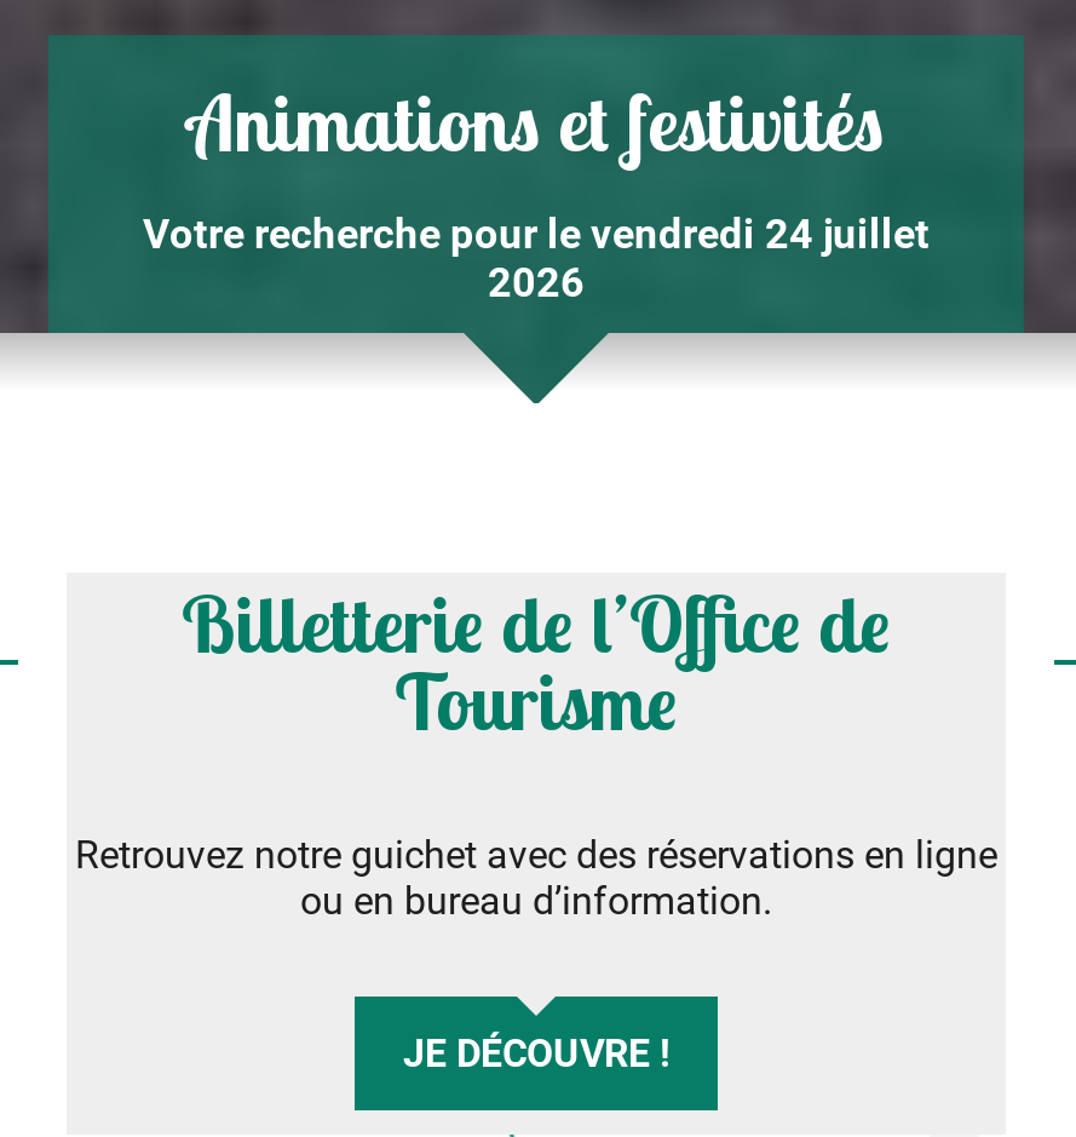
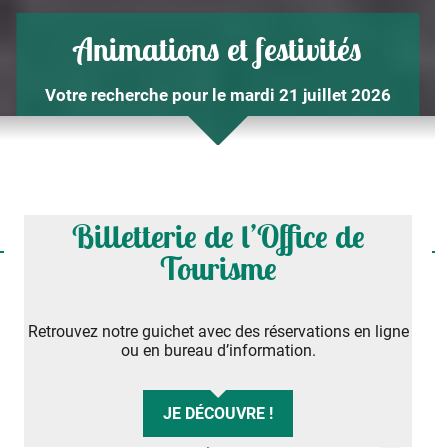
- Votre recherche pour le vendredi 24 juillet
- 2026
+ Votre recherche pour le mardi 21 juillet 2026
